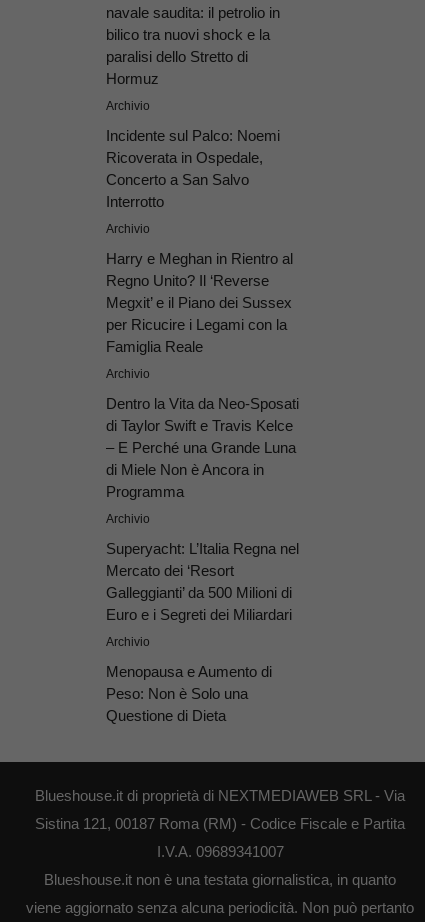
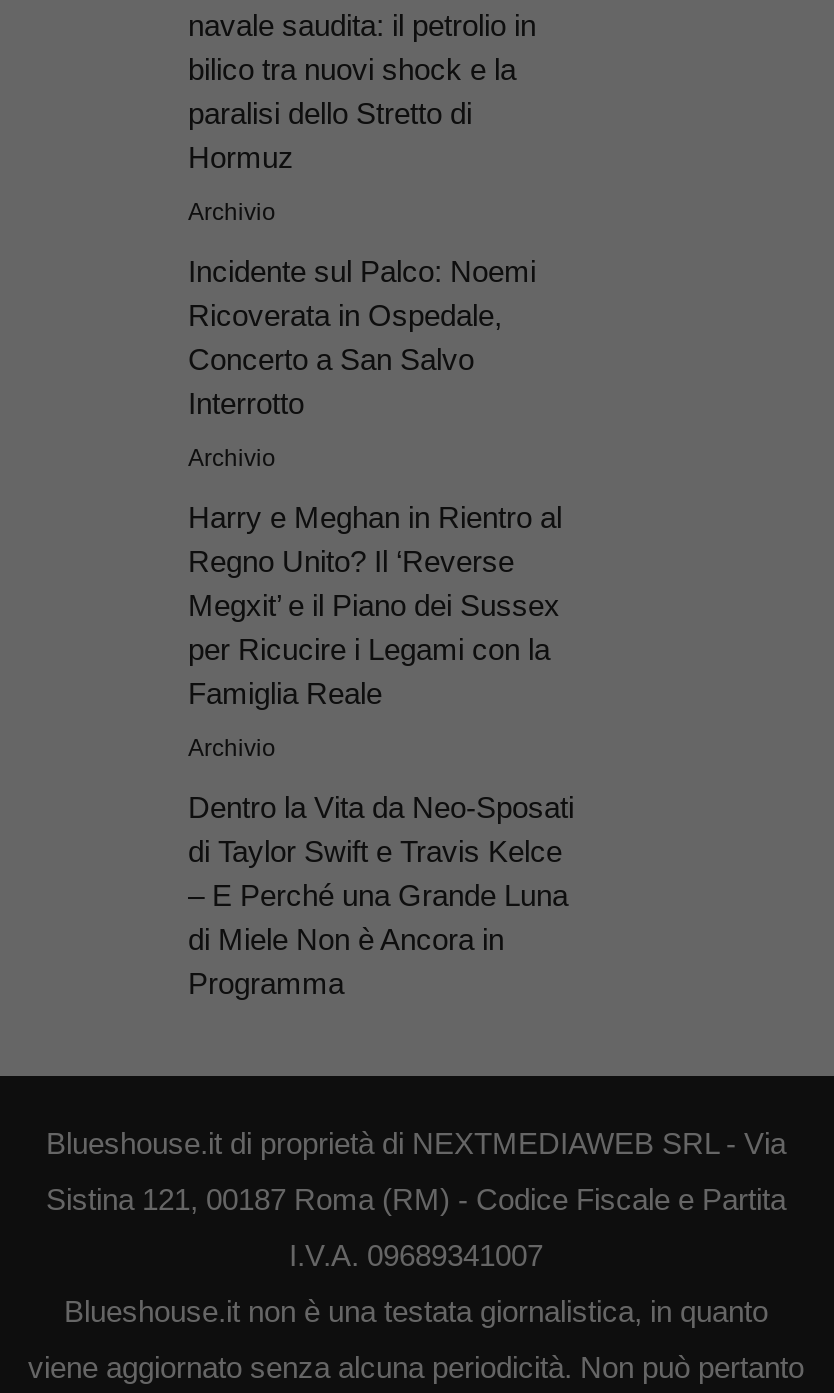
- Archivio
- Superyacht: L’Italia Regna nel
- Mercato dei ‘Resort
- Galleggianti’ da 500 Milioni di
- Euro e i Segreti dei Miliardari
- Archivio
- Menopausa e Aumento di
- Peso: Non è Solo una
- Questione di Dieta
